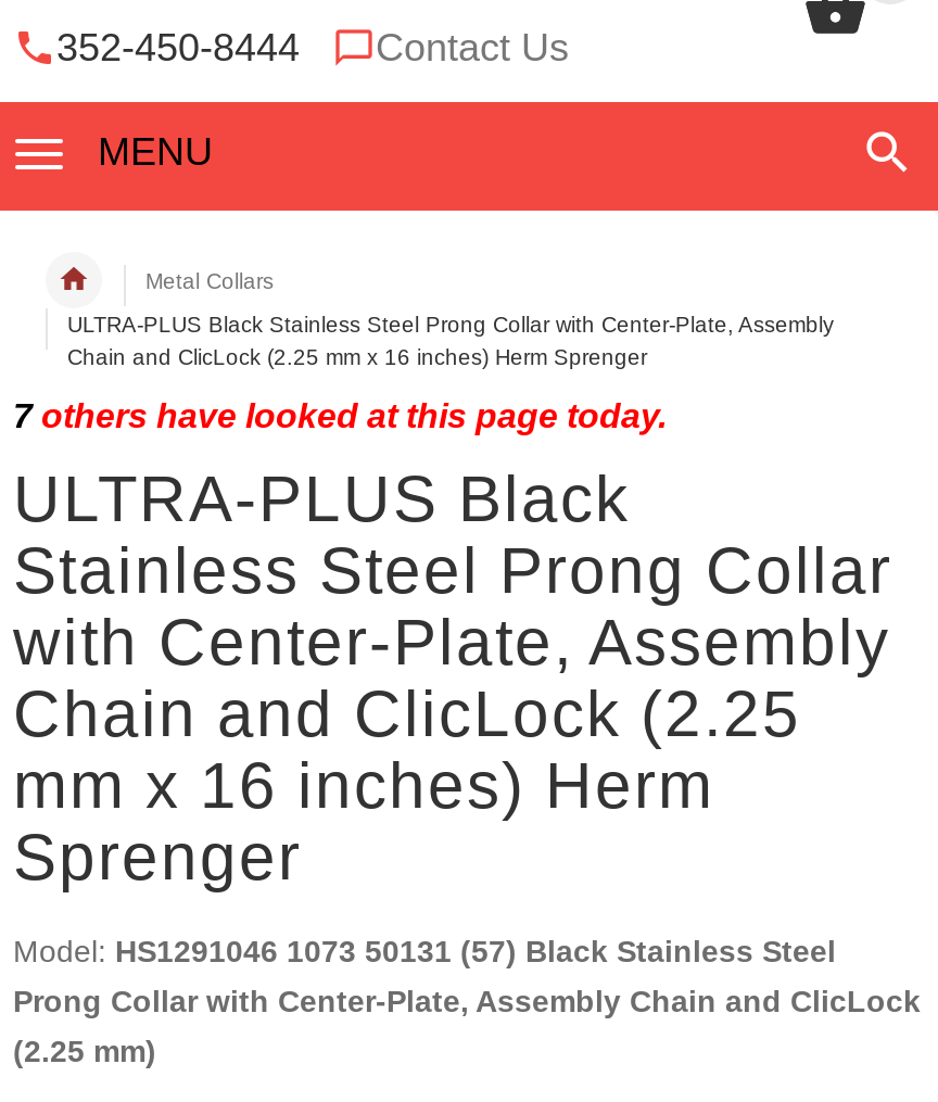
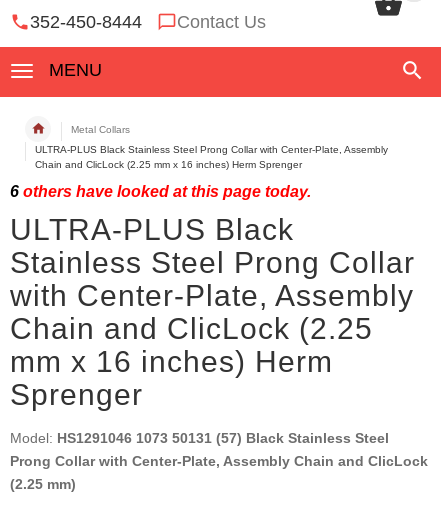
- 7 others have looked at this page today.
+ 6 others have looked at this page today.
